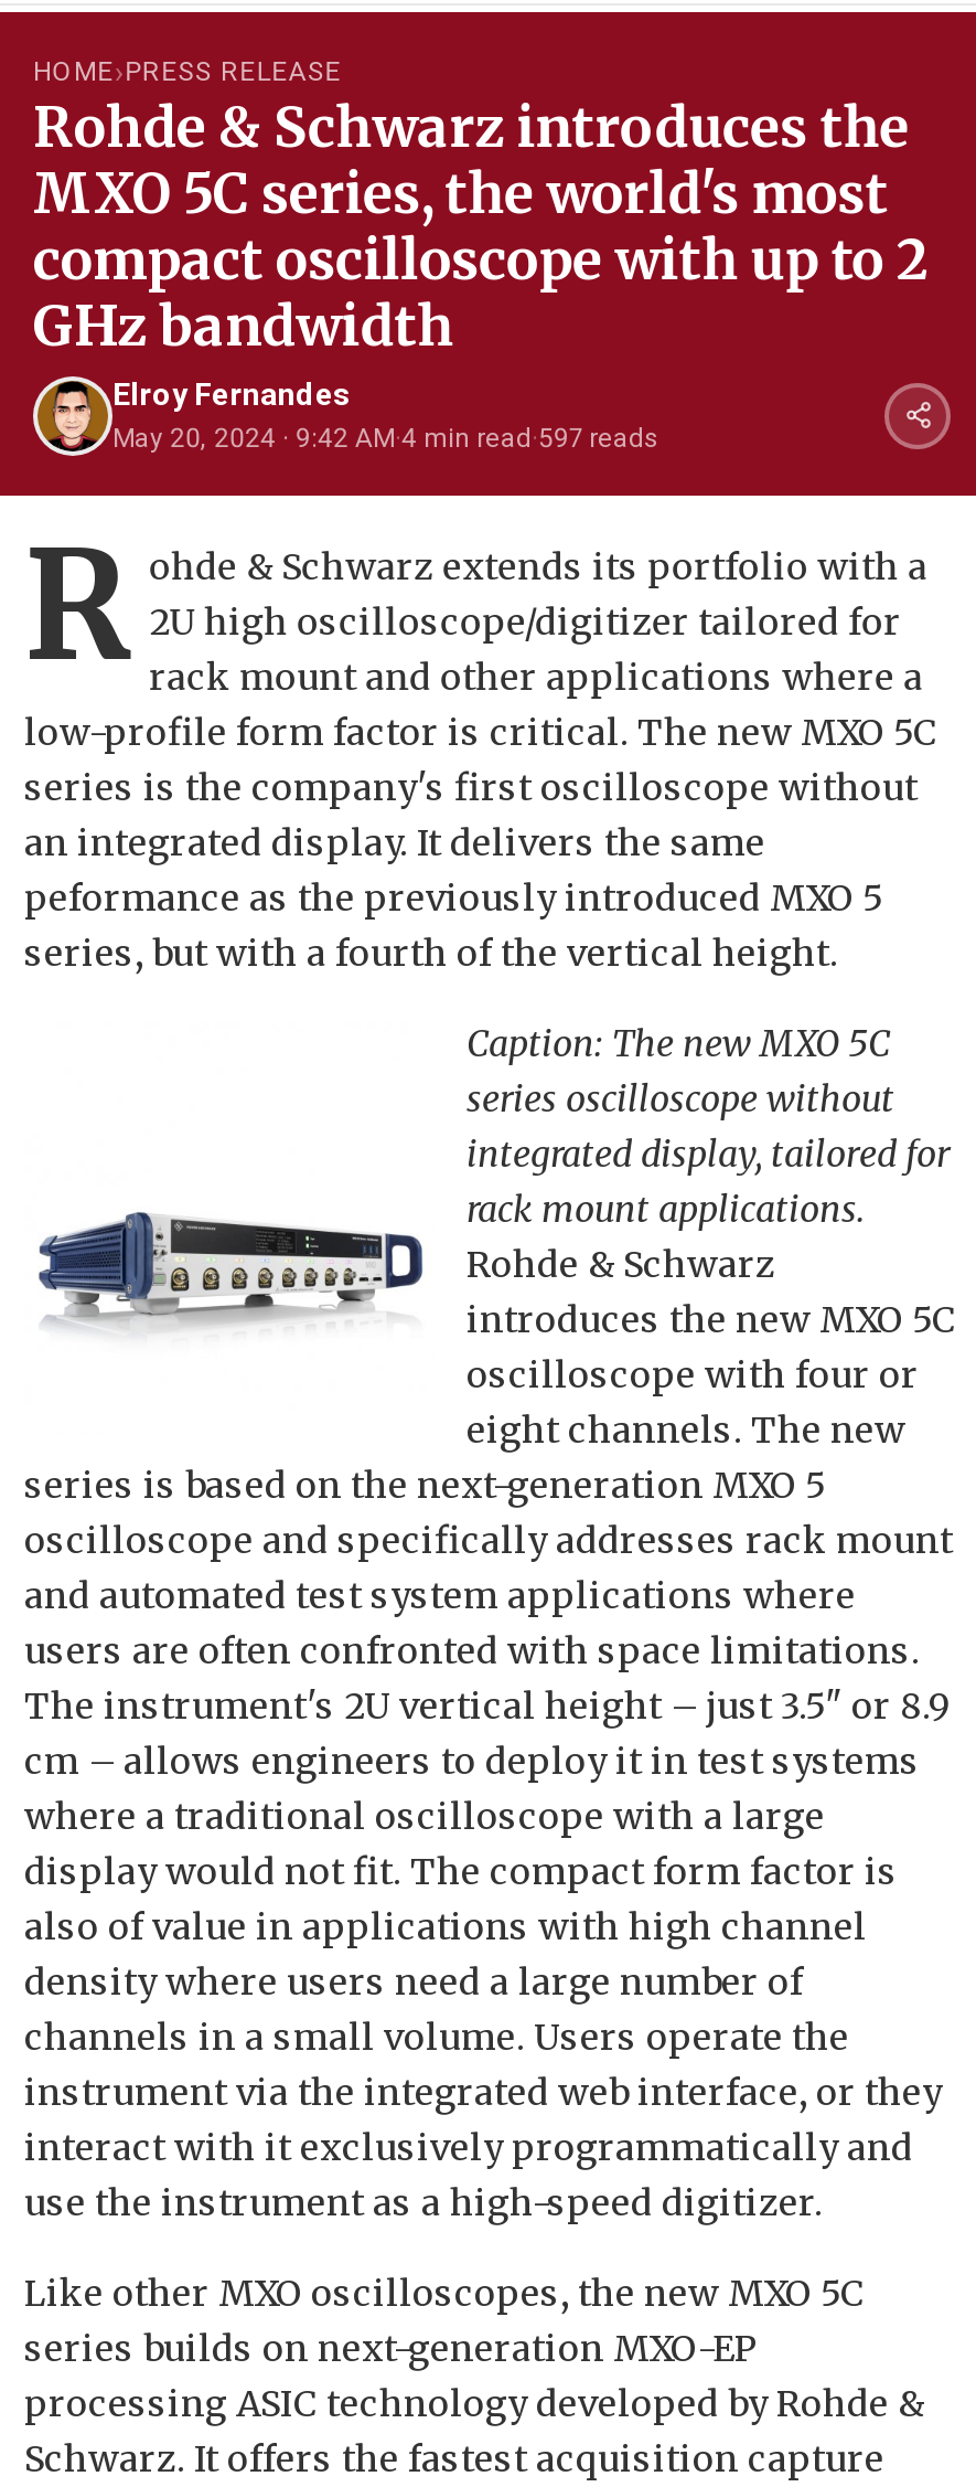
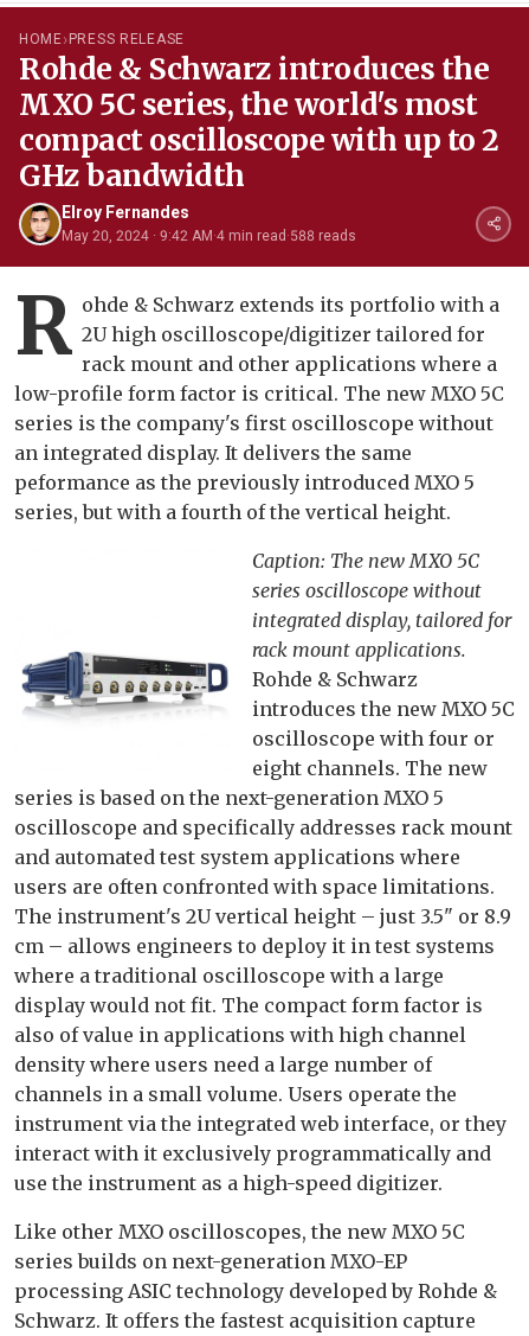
- May 20, 2024 · 9:42 AM·4 min read·597 reads
+ May 20, 2024 · 9:42 AM·4 min read·588 reads
